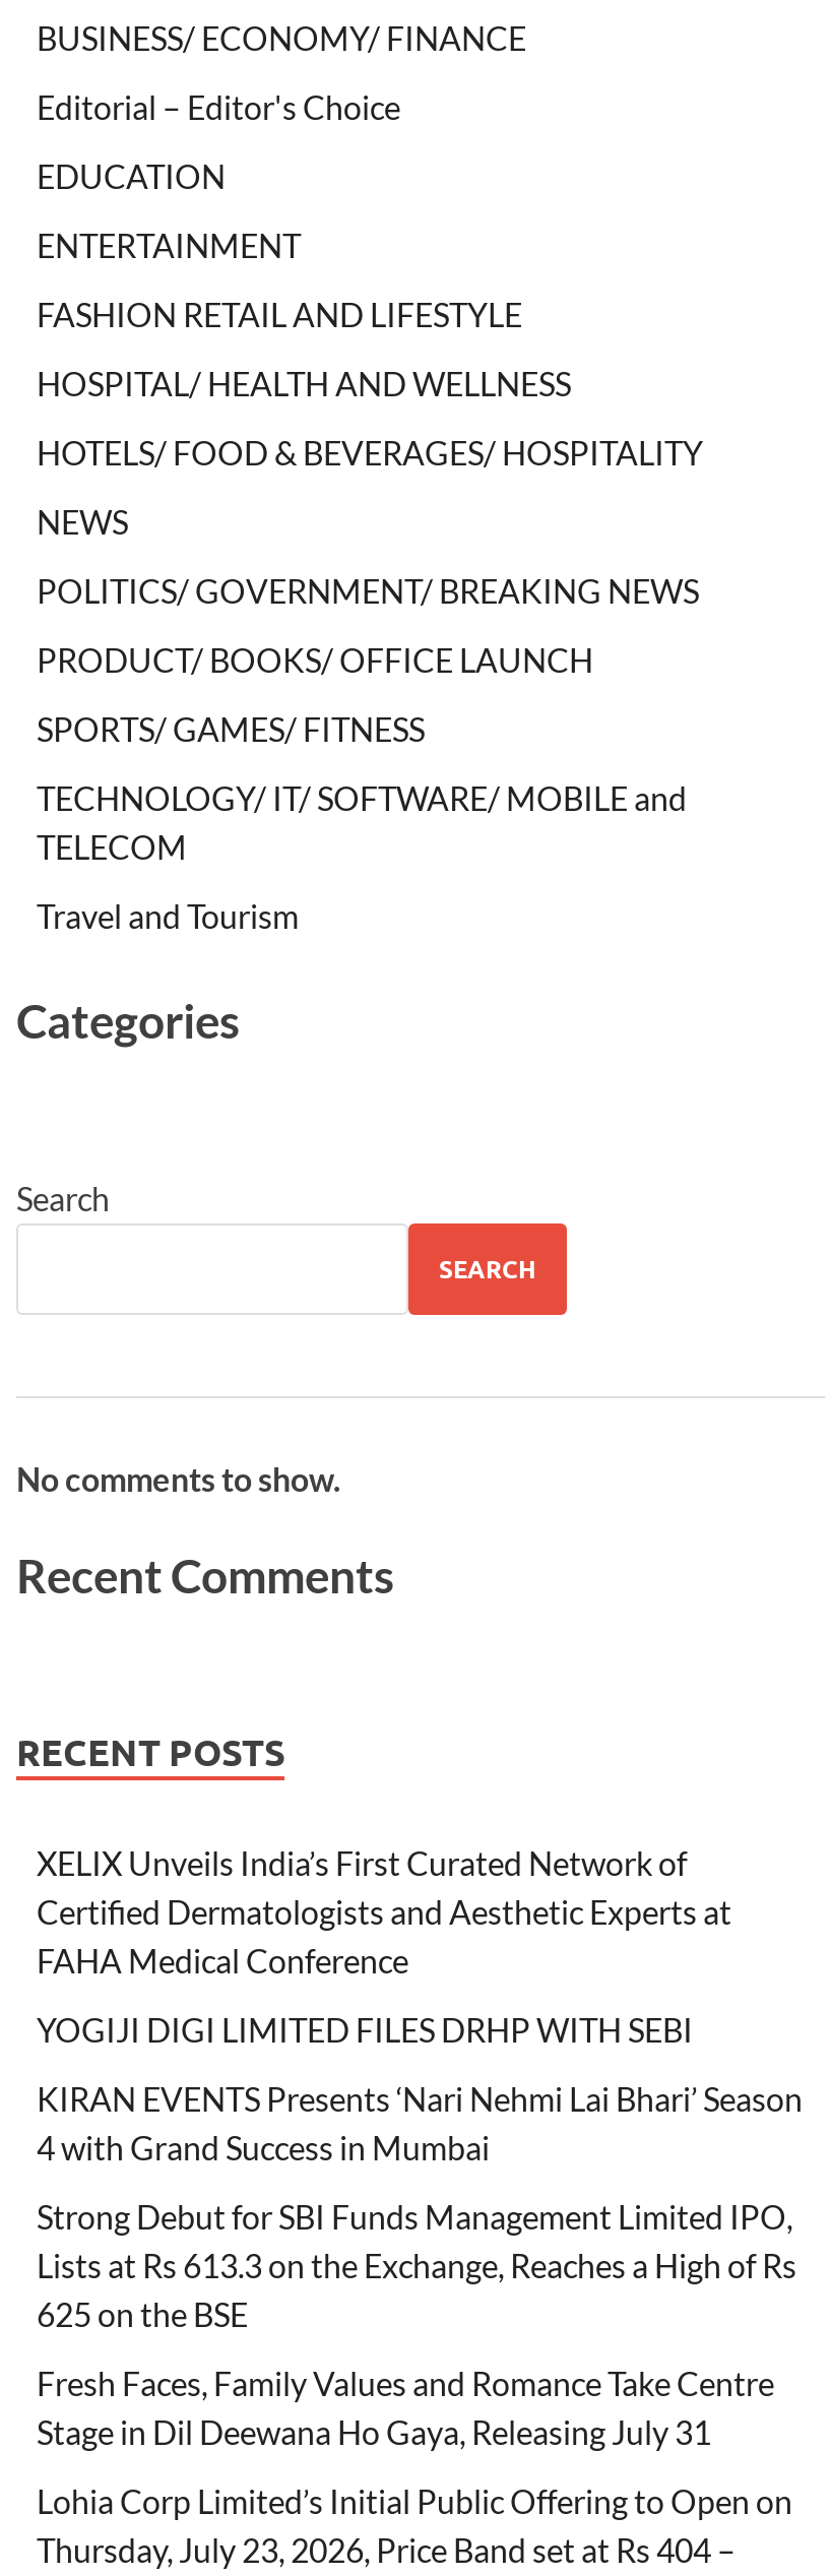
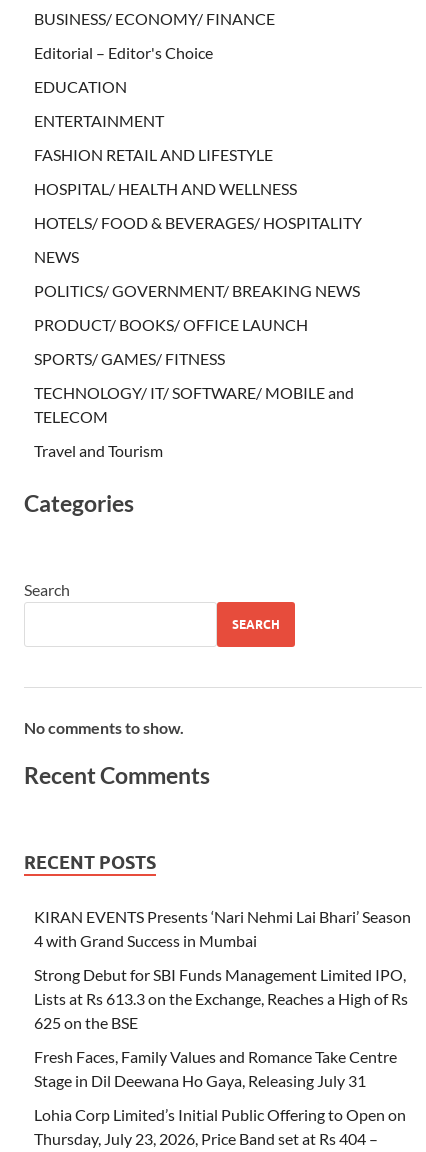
- XELIX Unveils India’s First Curated Network of
- Certified Dermatologists and Aesthetic Experts at
- FAHA Medical Conference
- YOGIJI DIGI LIMITED FILES DRHP WITH SEBI
